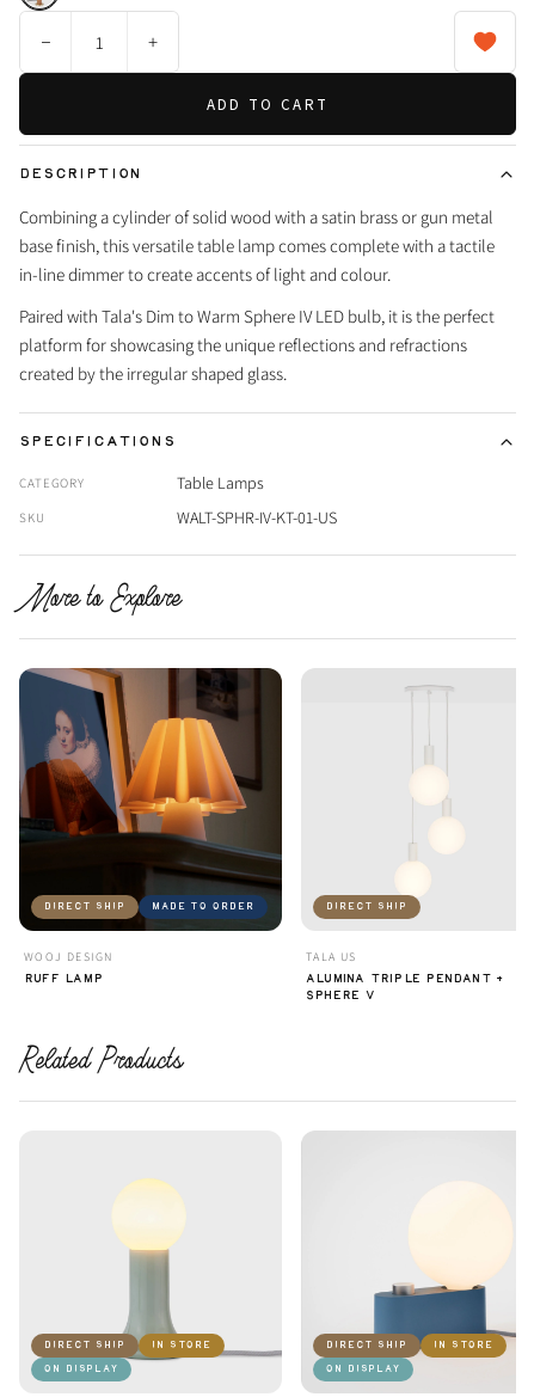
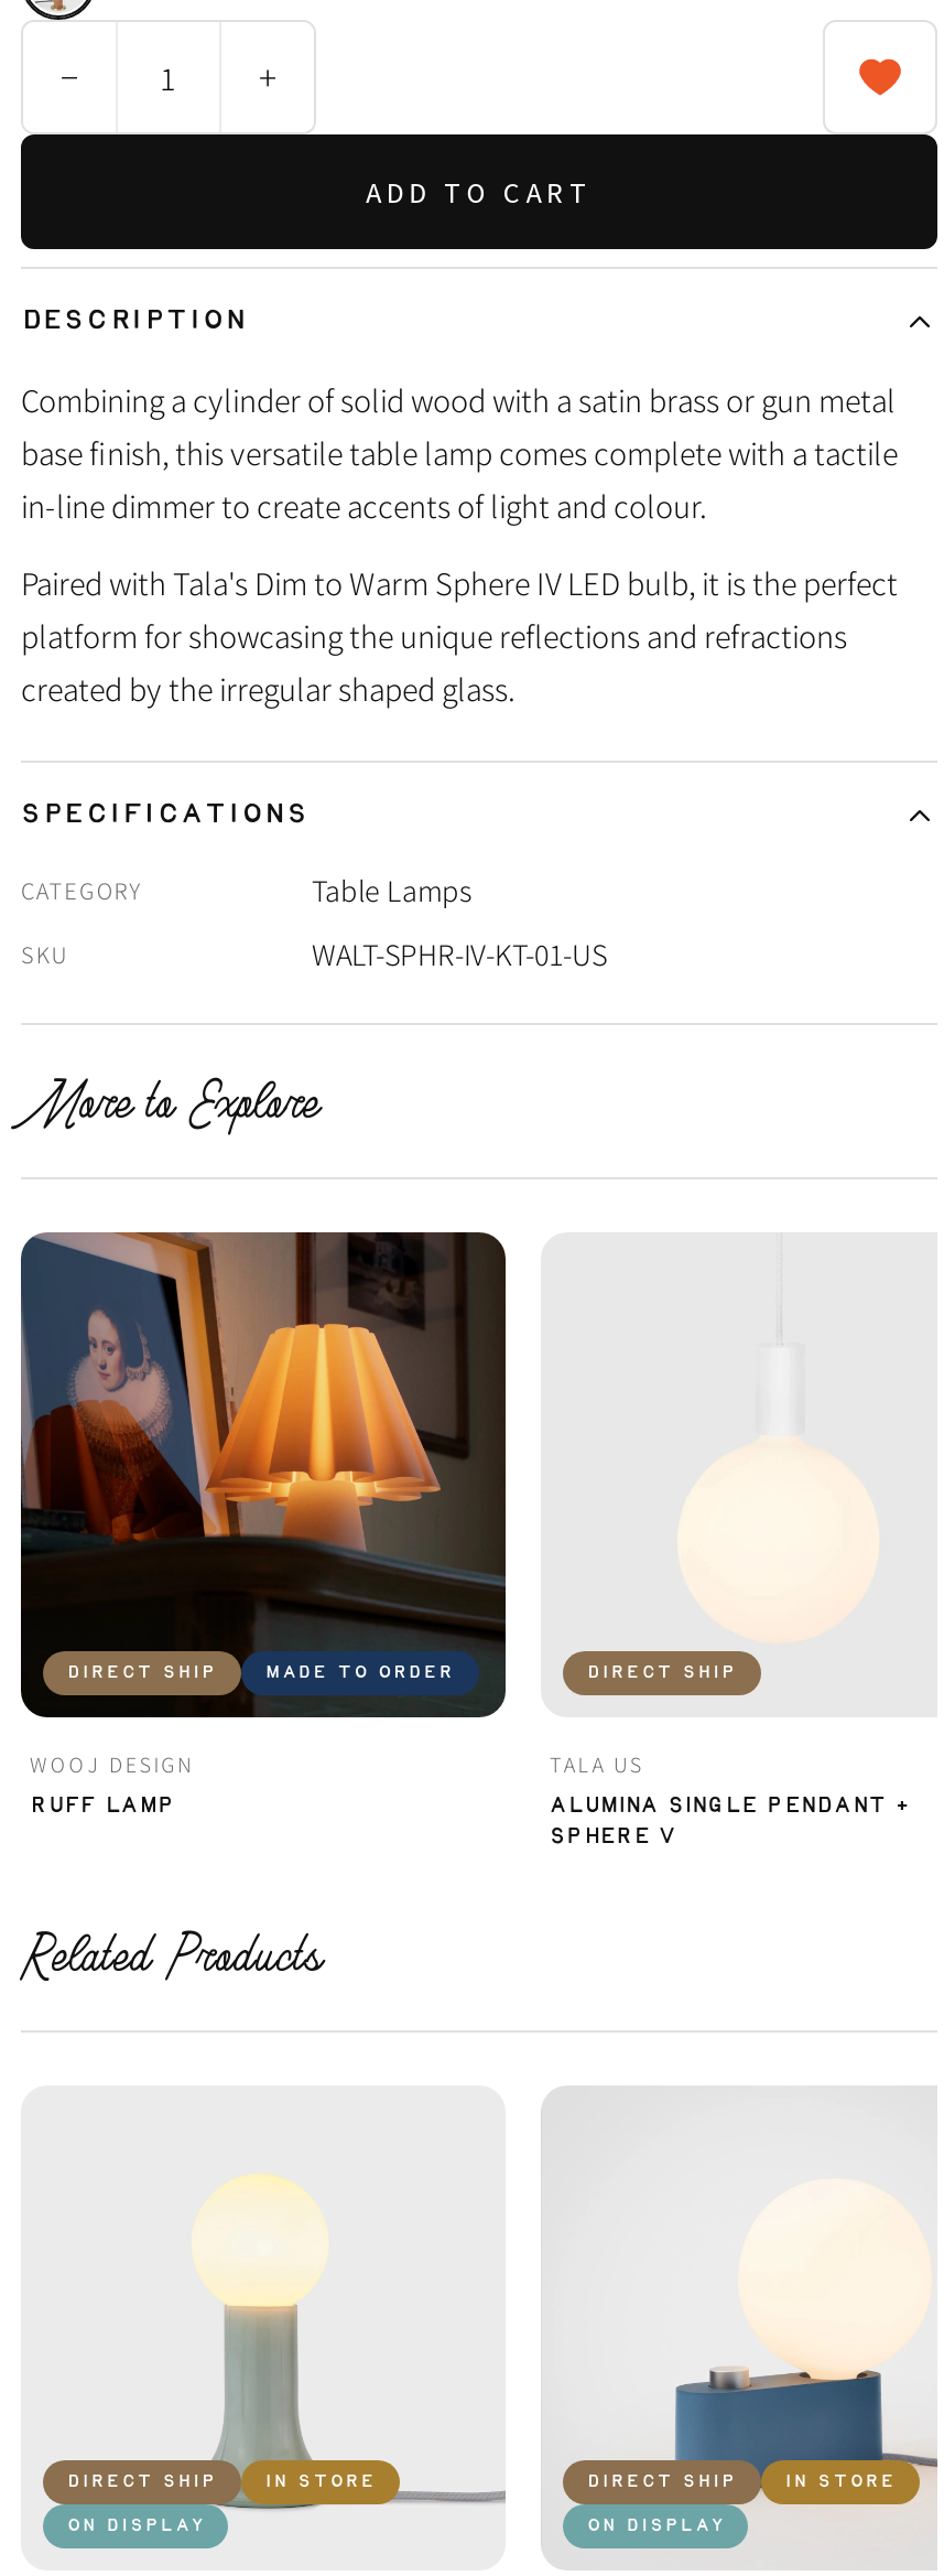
- ALUMINA TRIPLE PENDANT +
+ ALUMINA SINGLE PENDANT +
